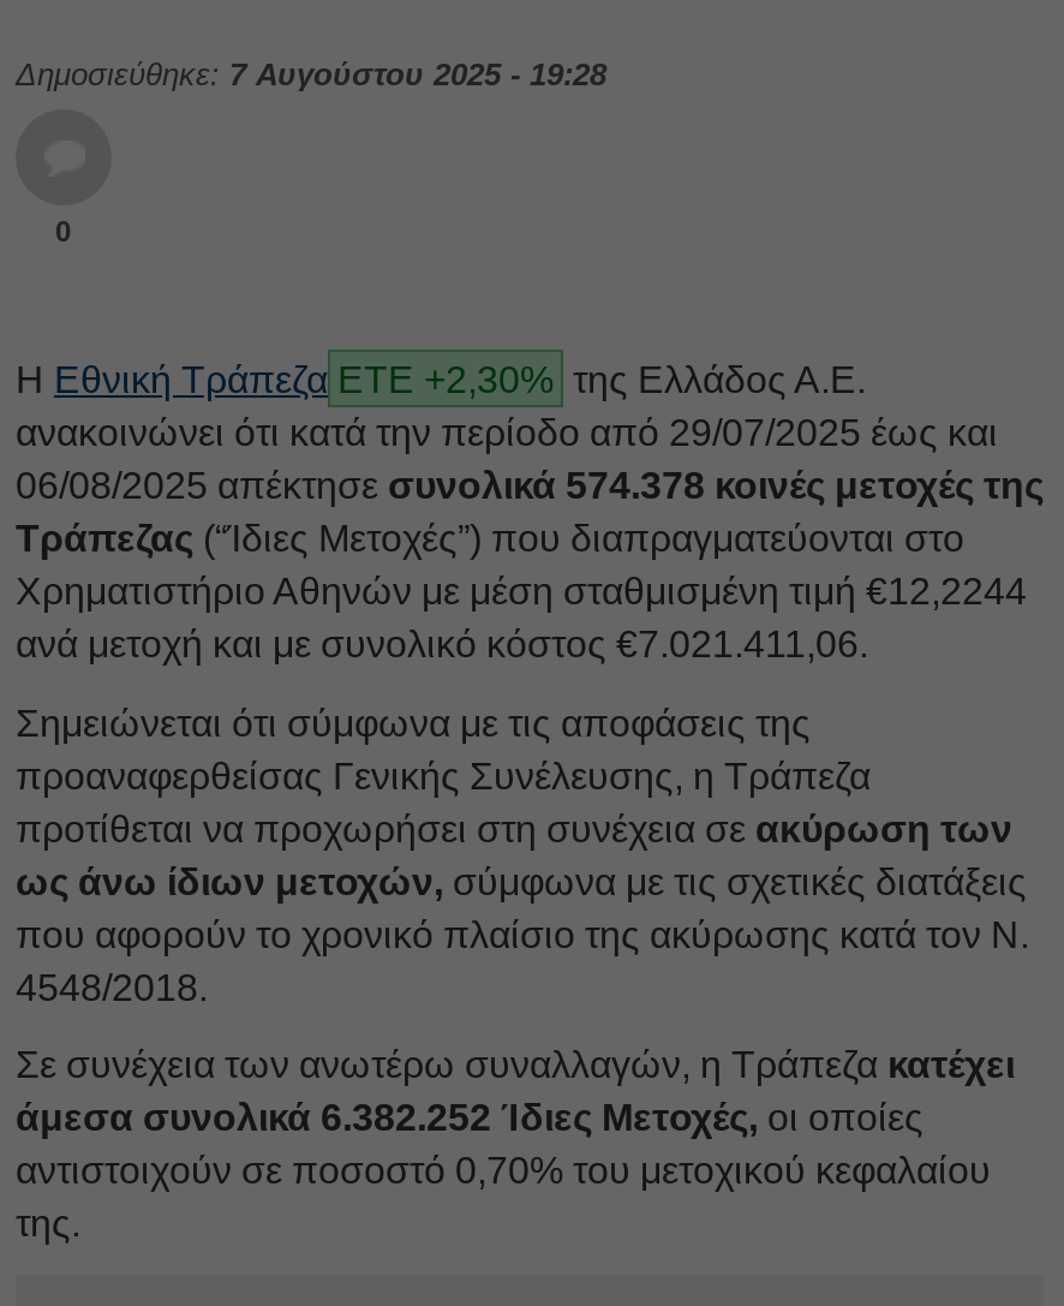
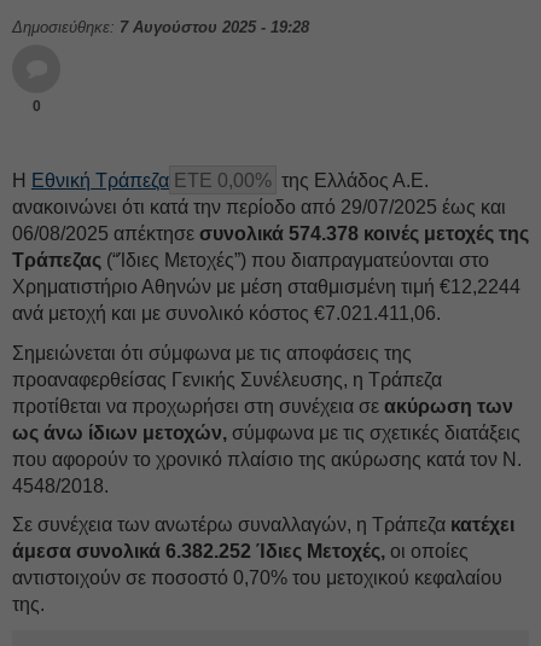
- Η Εθνική Τράπεζα ΕΤΕ +2,30% της Ελλάδος Α.Ε.
+ Η Εθνική Τράπεζα ΕΤΕ 0,00% της Ελλάδος Α.Ε.
